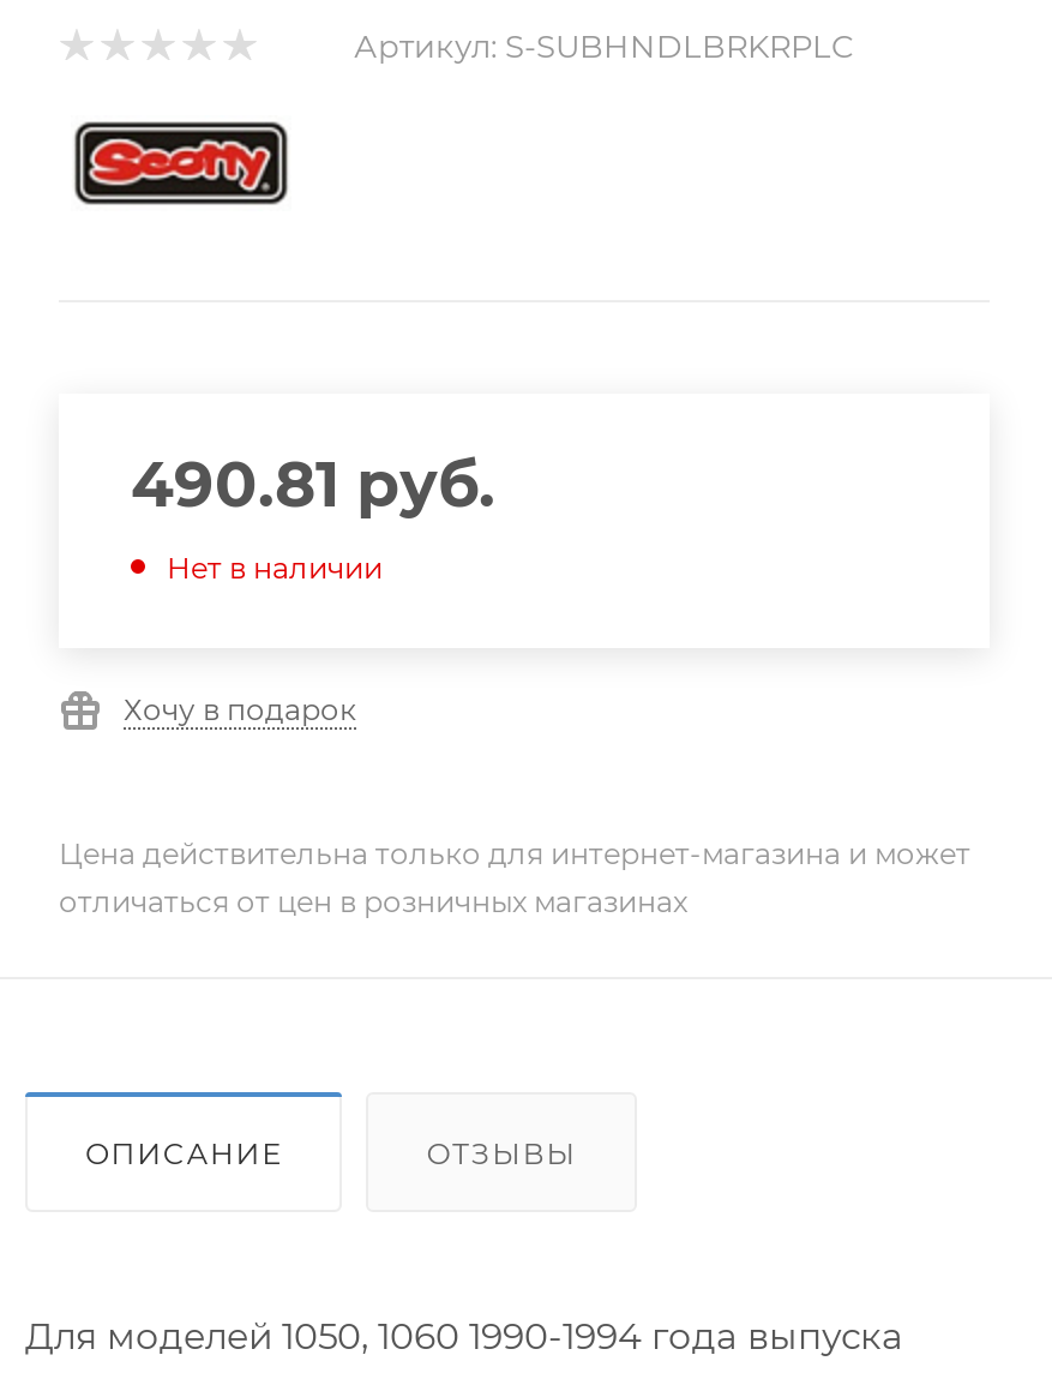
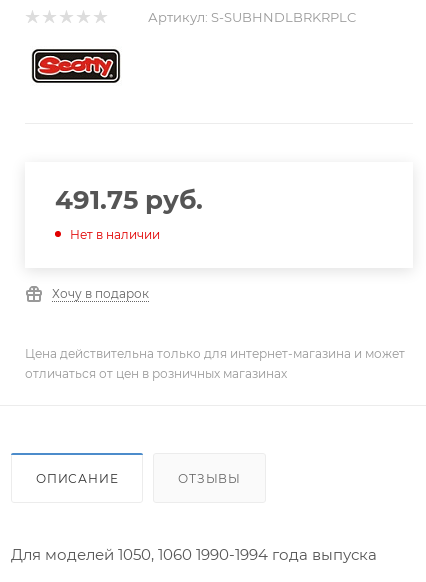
- 490.81 руб.
+ 491.75 руб.
